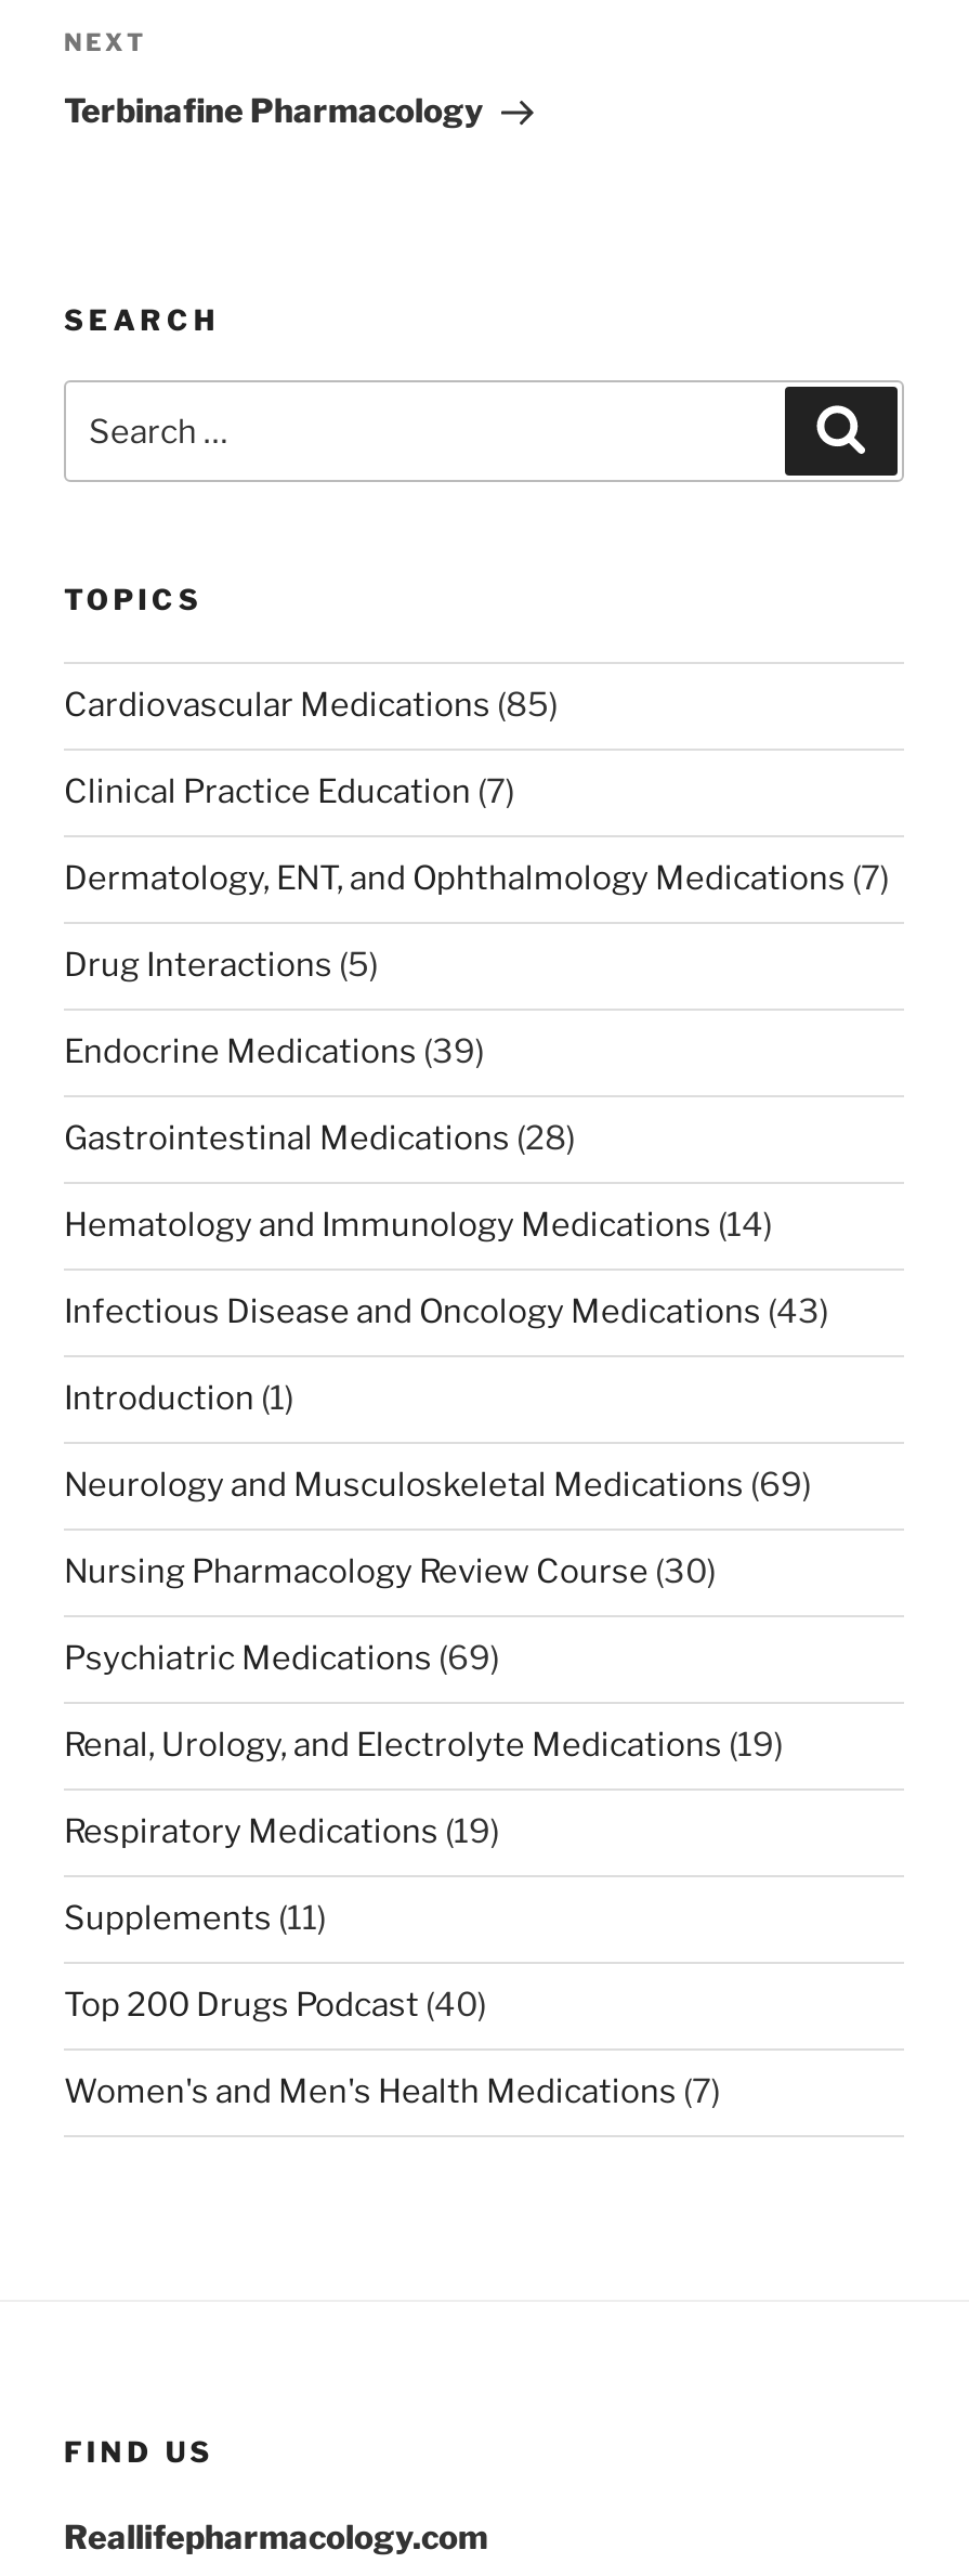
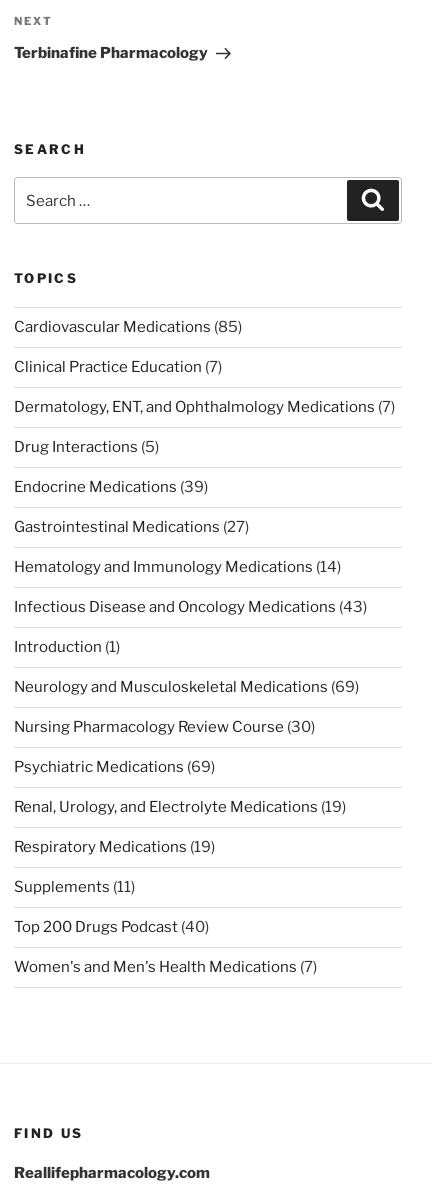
- Gastrointestinal Medications (28)
+ Gastrointestinal Medications (27)
